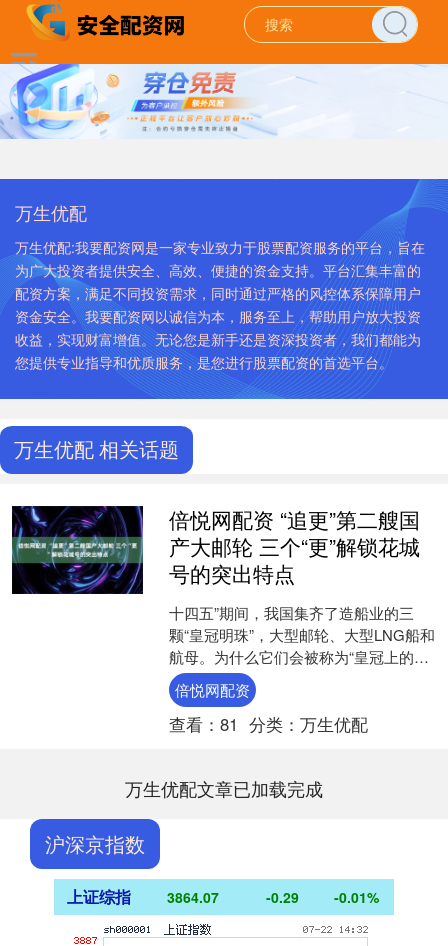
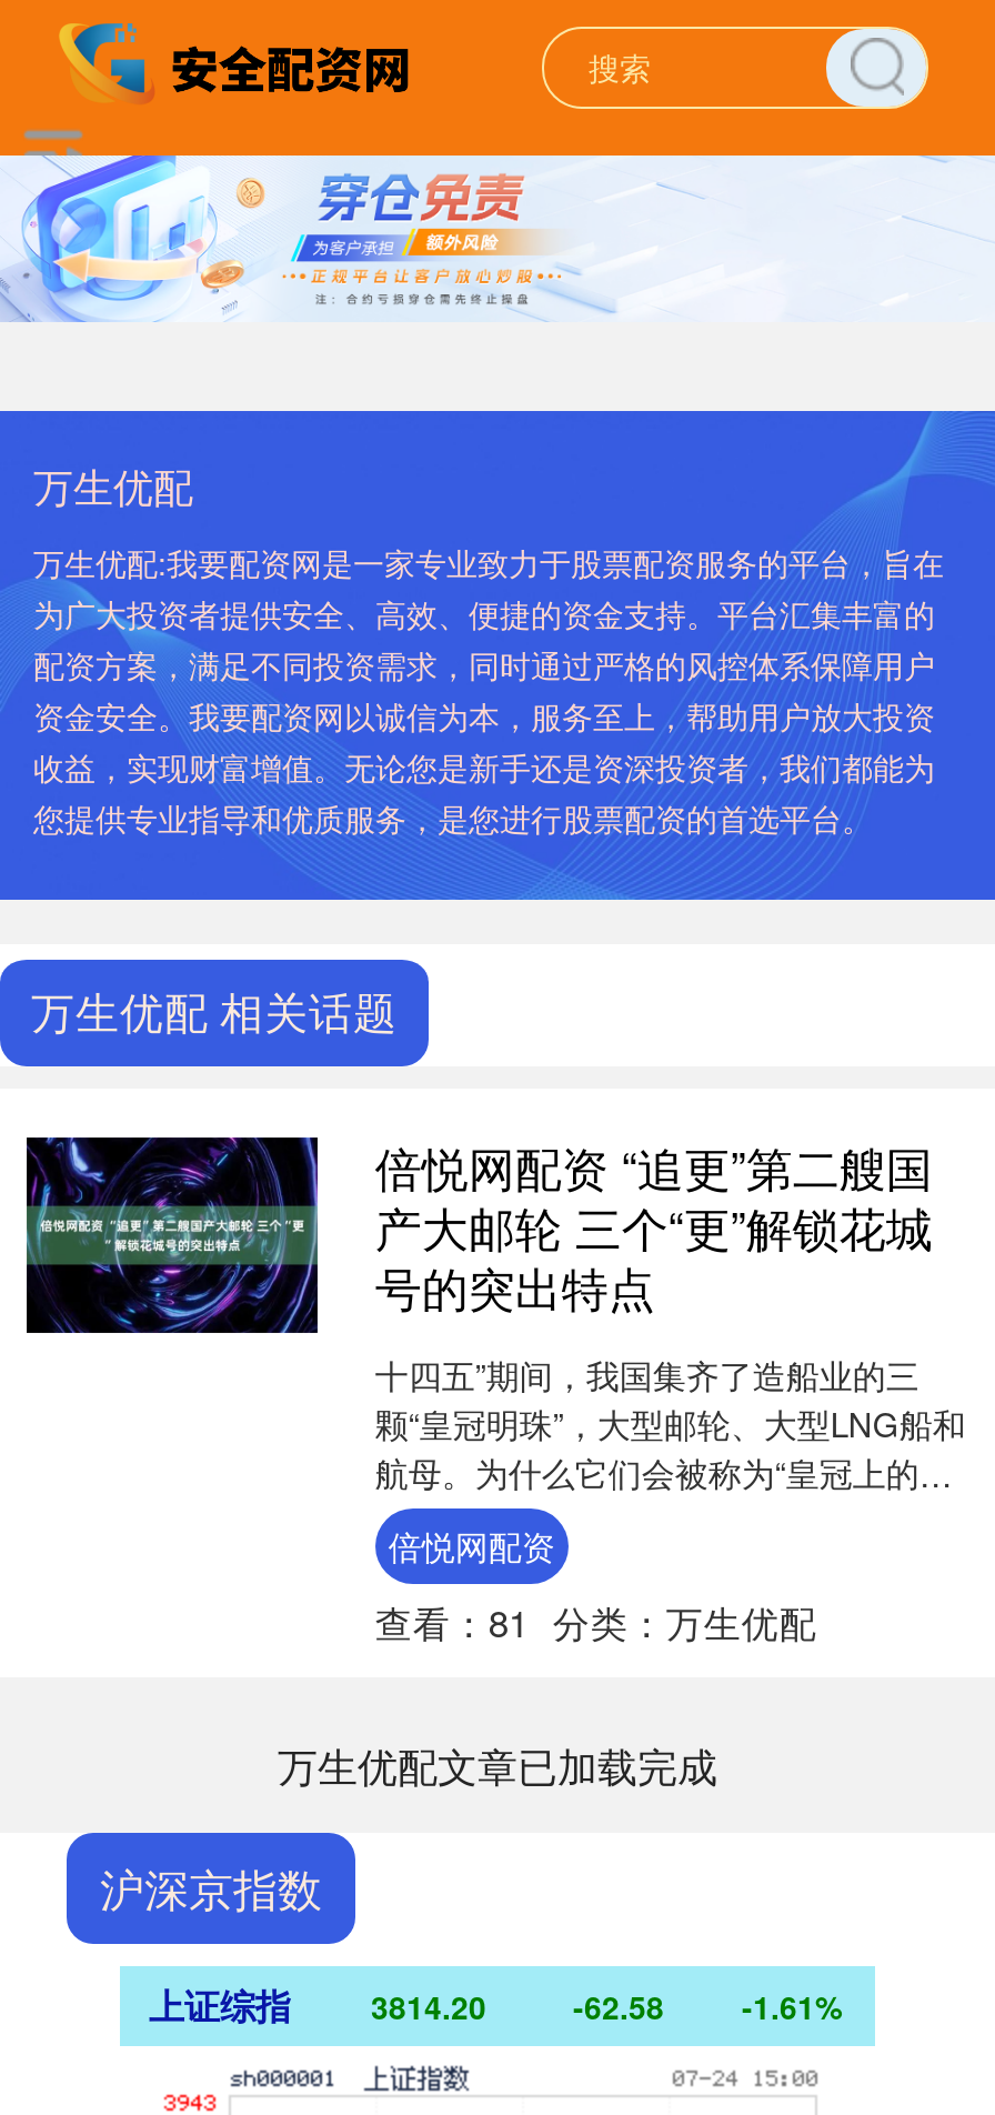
- 3864.07
+ 3814.20

- -0.29
+ -62.58

- -0.01%
+ -1.61%
